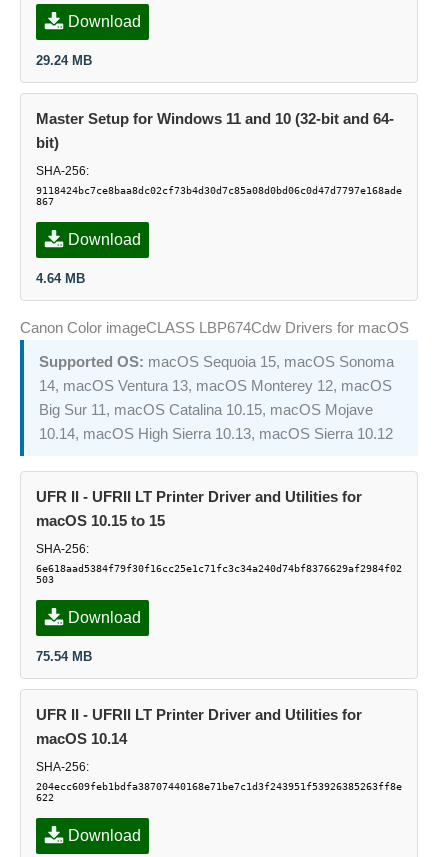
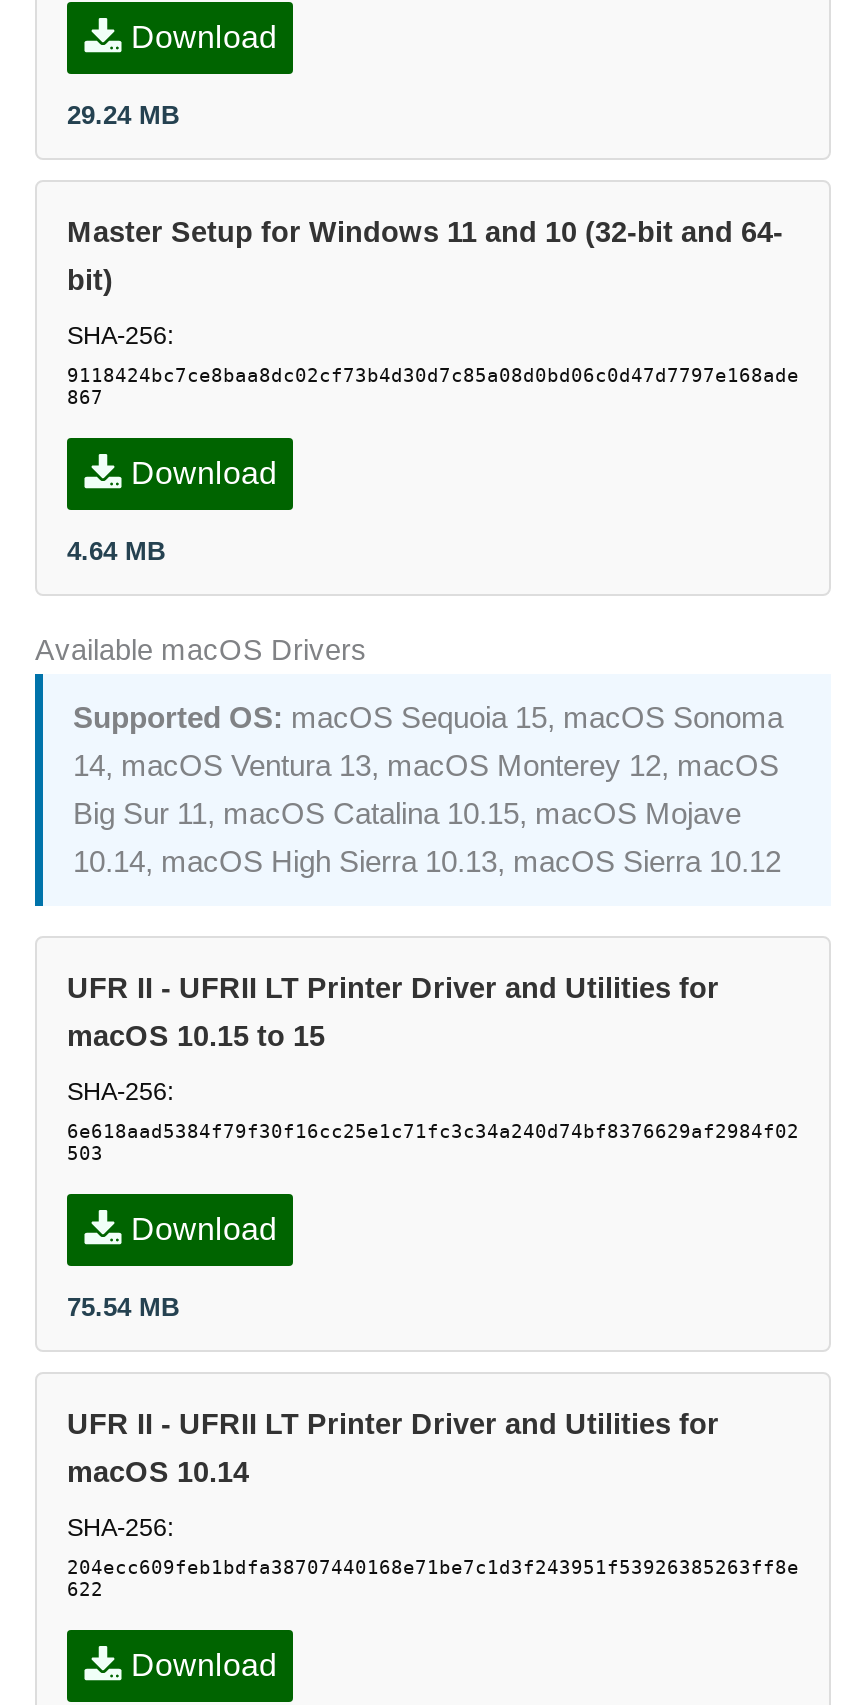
- Canon Color imageCLASS LBP674Cdw Drivers for macOS
+ Available macOS Drivers
